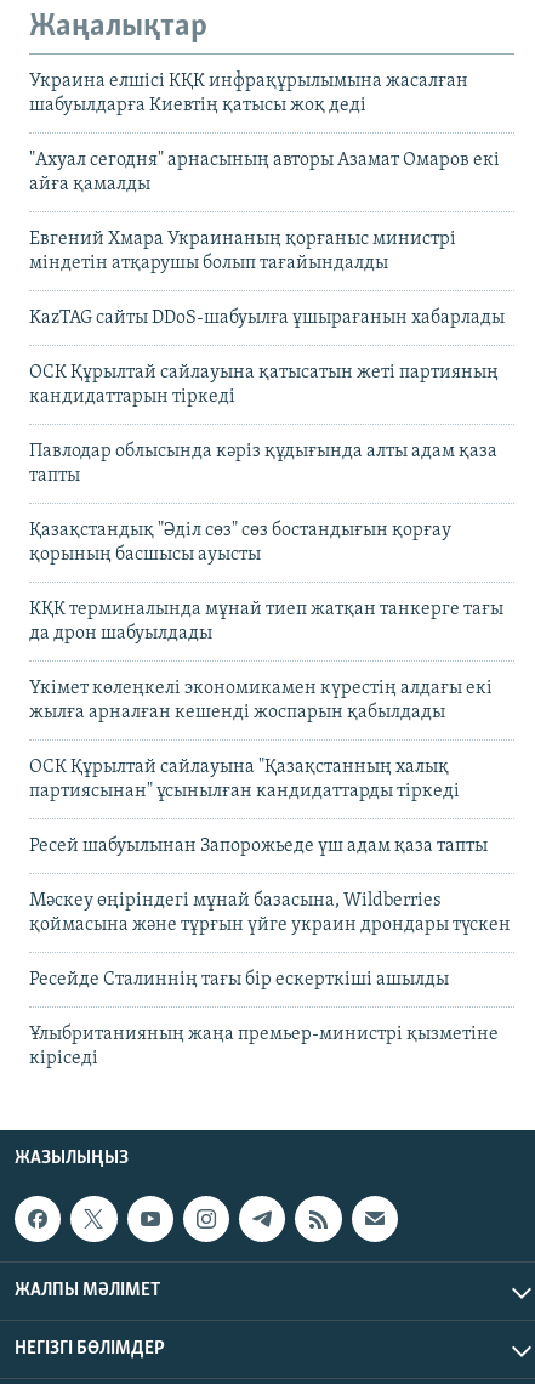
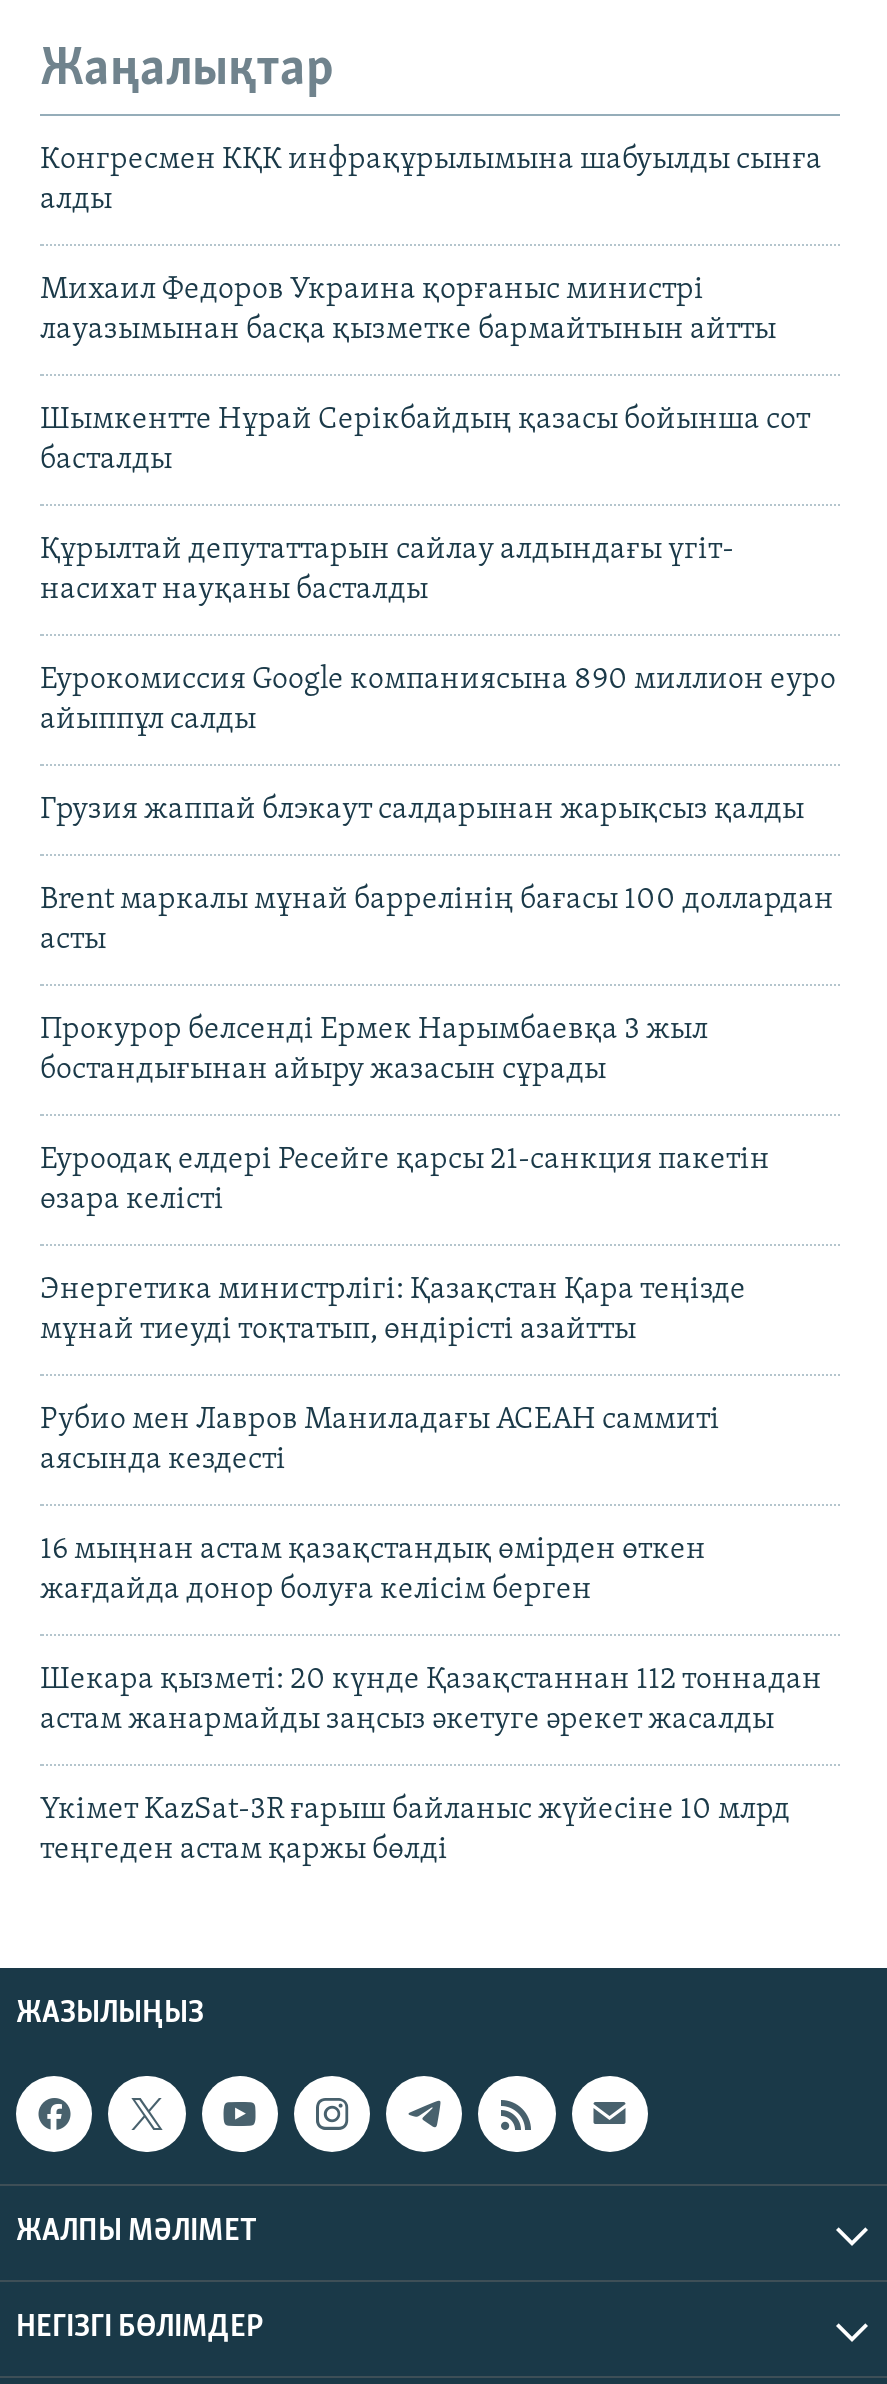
- Украина елшісі КҚК инфрақұрылымына жасалған
- шабуылдарға Киевтің қатысы жоқ деді
+ Конгресмен КҚК инфрақұрылымына шабуылды сынға
+ алды

- "Ахуал сегодня" арнасының авторы Азамат Омаров екі
- айға қамалды
+ Михаил Федоров Украина қорғаныс министрі
+ лауазымынан басқа қызметке бармайтынын айтты

- Евгений Хмара Украинаның қорғаныс министрі
- міндетін атқарушы болып тағайындалды
+ Шымкентте Нұрай Серікбайдың қазасы бойынша сот
+ басталды

- KazTAG сайты DDoS-шабуылға ұшырағанын хабарлады
+ Құрылтай депутаттарын сайлау алдындағы үгіт-
+ насихат науқаны басталды

- ОСК Құрылтай сайлауына қатысатын жеті партияның
- кандидаттарын тіркеді
+ Еурокомиссия Google компаниясына 890 миллион еуро
+ айыппұл салды

- Павлодар облысында кәріз құдығында алты адам қаза
- тапты
+ Грузия жаппай блэкаут салдарынан жарықсыз қалды

- Қазақстандық "Әділ сөз" сөз бостандығын қорғау
- қорының басшысы ауысты
+ Brent маркалы мұнай баррелінің бағасы 100 доллардан
+ асты

- КҚК терминалында мұнай тиеп жатқан танкерге тағы
- да дрон шабуылдады
+ Прокурор белсенді Ермек Нарымбаевқа 3 жыл
+ бостандығынан айыру жазасын сұрады

- Үкімет көлеңкелі экономикамен күрестің алдағы екі
- жылға арналған кешенді жоспарын қабылдады
+ Еуроодақ елдері Ресейге қарсы 21-санкция пакетін
+ өзара келісті

- ОСК Құрылтай сайлауына "Қазақстанның халық
- партиясынан" ұсынылған кандидаттарды тіркеді
+ Энергетика министрлігі: Қазақстан Қара теңізде
+ мұнай тиеуді тоқтатып, өндірісті азайтты

- Ресей шабуылынан Запорожьеде үш адам қаза тапты
+ Рубио мен Лавров Маниладағы АСЕАН саммиті
+ аясында кездесті

- Мәскеу өңіріндегі мұнай базасына, Wildberries
- қоймасына және тұрғын үйге украин дрондары түскен
+ 16 мыңнан астам қазақстандық өмірден өткен
+ жағдайда донор болуға келісім берген

- Ресейде Сталиннің тағы бір ескерткіші ашылды
+ Шекара қызметі: 20 күнде Қазақстаннан 112 тоннадан
+ астам жанармайды заңсыз әкетуге әрекет жасалды

- Ұлыбританияның жаңа премьер-министрі қызметіне
- кіріседі
+ Үкімет KazSat-3R ғарыш байланыс жүйесіне 10 млрд
+ теңгеден астам қаржы бөлді
